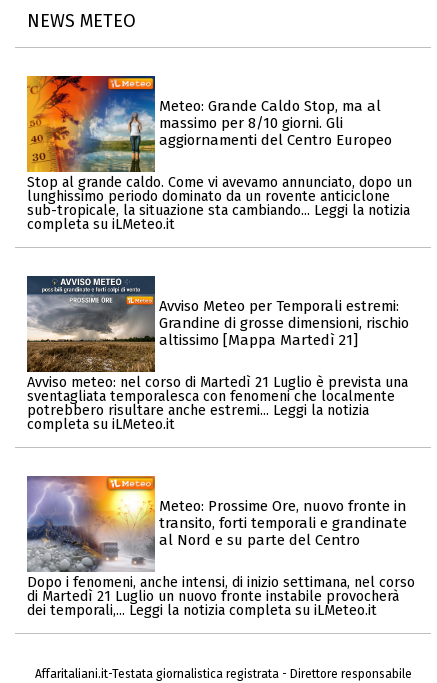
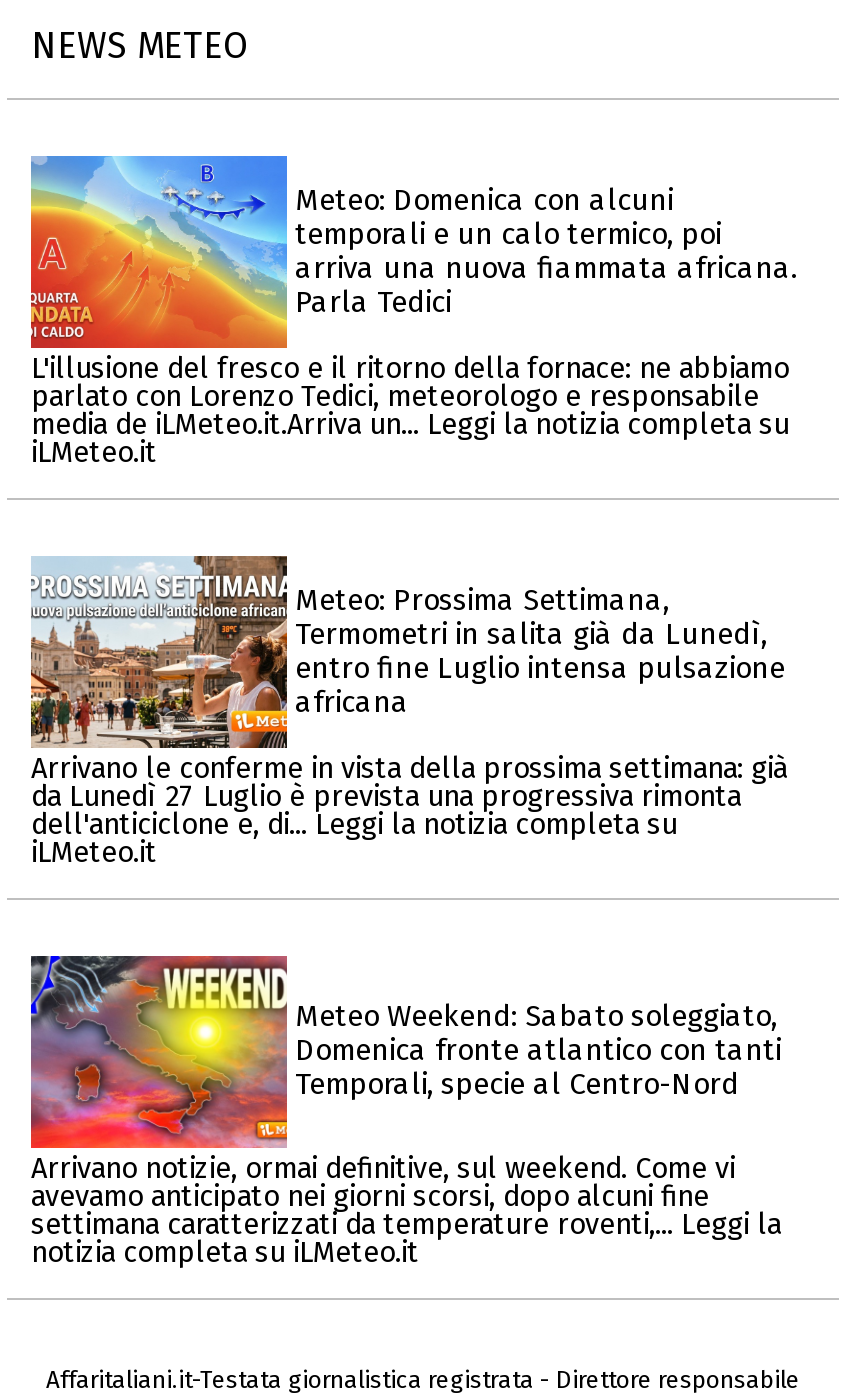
- [image]
- Meteo: Grande Caldo Stop, ma al
- massimo per 8/10 giorni. Gli
- aggiornamenti del Centro Europeo
+ [image]
+ Meteo: Domenica con alcuni
+ temporali e un calo termico, poi
+ arriva una nuova fiammata africana.
+ Parla Tedici

- Stop al grande caldo. Come vi avevamo annunciato, dopo un
- lunghissimo periodo dominato da un rovente anticiclone
- sub-tropicale, la situazione sta cambiando... Leggi la notizia
- completa su iLMeteo.it
+ L'illusione del fresco e il ritorno della fornace: ne abbiamo
+ parlato con Lorenzo Tedici, meteorologo e responsabile
+ media de iLMeteo.it.Arriva un... Leggi la notizia completa su
+ iLMeteo.it

- [image]
- Avviso Meteo per Temporali estremi:
- Grandine di grosse dimensioni, rischio
- altissimo [Mappa Martedì 21]
+ [image]
+ Meteo: Prossima Settimana,
+ Termometri in salita già da Lunedì,
+ entro fine Luglio intensa pulsazione
+ africana

- Avviso meteo: nel corso di Martedì 21 Luglio è prevista una
- sventagliata temporalesca con fenomeni che localmente
- potrebbero risultare anche estremi... Leggi la notizia
- completa su iLMeteo.it
+ Arrivano le conferme in vista della prossima settimana: già
+ da Lunedì 27 Luglio è prevista una progressiva rimonta
+ dell'anticiclone e, di... Leggi la notizia completa su
+ iLMeteo.it

- [image]
- Meteo: Prossime Ore, nuovo fronte in
- transito, forti temporali e grandinate
- al Nord e su parte del Centro
+ [image]
+ Meteo Weekend: Sabato soleggiato,
+ Domenica fronte atlantico con tanti
+ Temporali, specie al Centro-Nord

- Dopo i fenomeni, anche intensi, di inizio settimana, nel corso
- di Martedì 21 Luglio un nuovo fronte instabile provocherà
- dei temporali,... Leggi la notizia completa su iLMeteo.it
+ Arrivano notizie, ormai definitive, sul weekend. Come vi
+ avevamo anticipato nei giorni scorsi, dopo alcuni fine
+ settimana caratterizzati da temperature roventi,... Leggi la
+ notizia completa su iLMeteo.it
